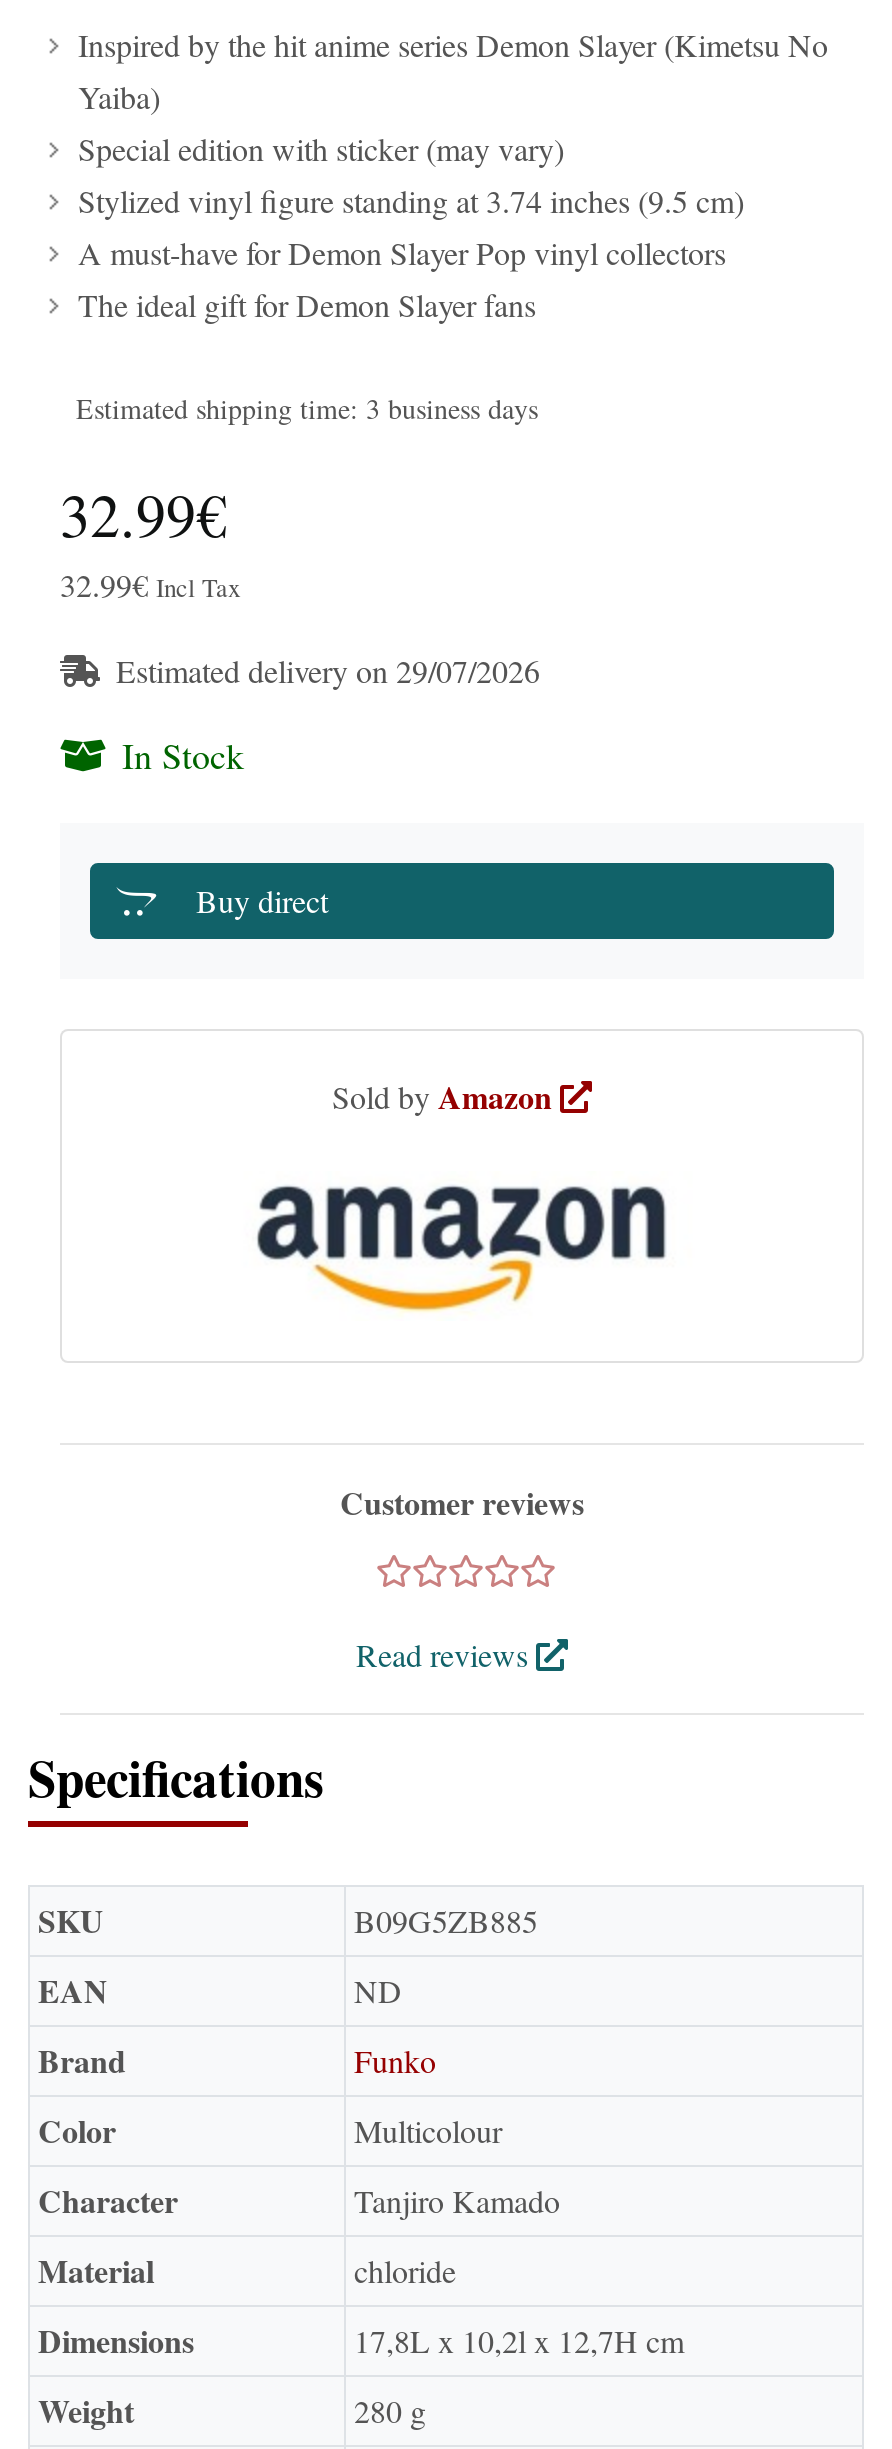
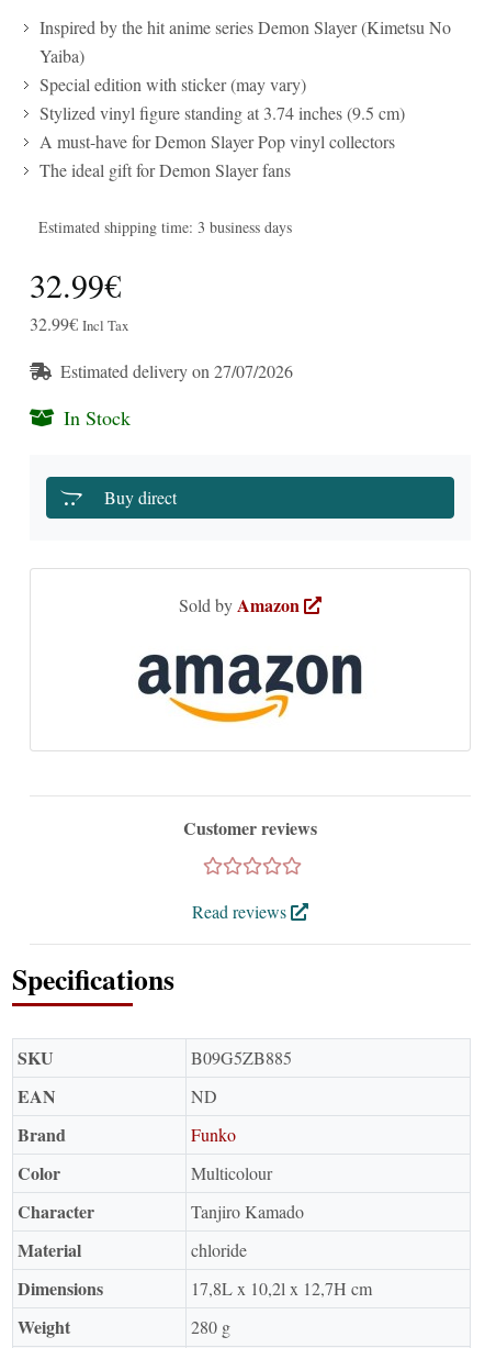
- Estimated delivery on 29/07/2026
+ Estimated delivery on 27/07/2026
